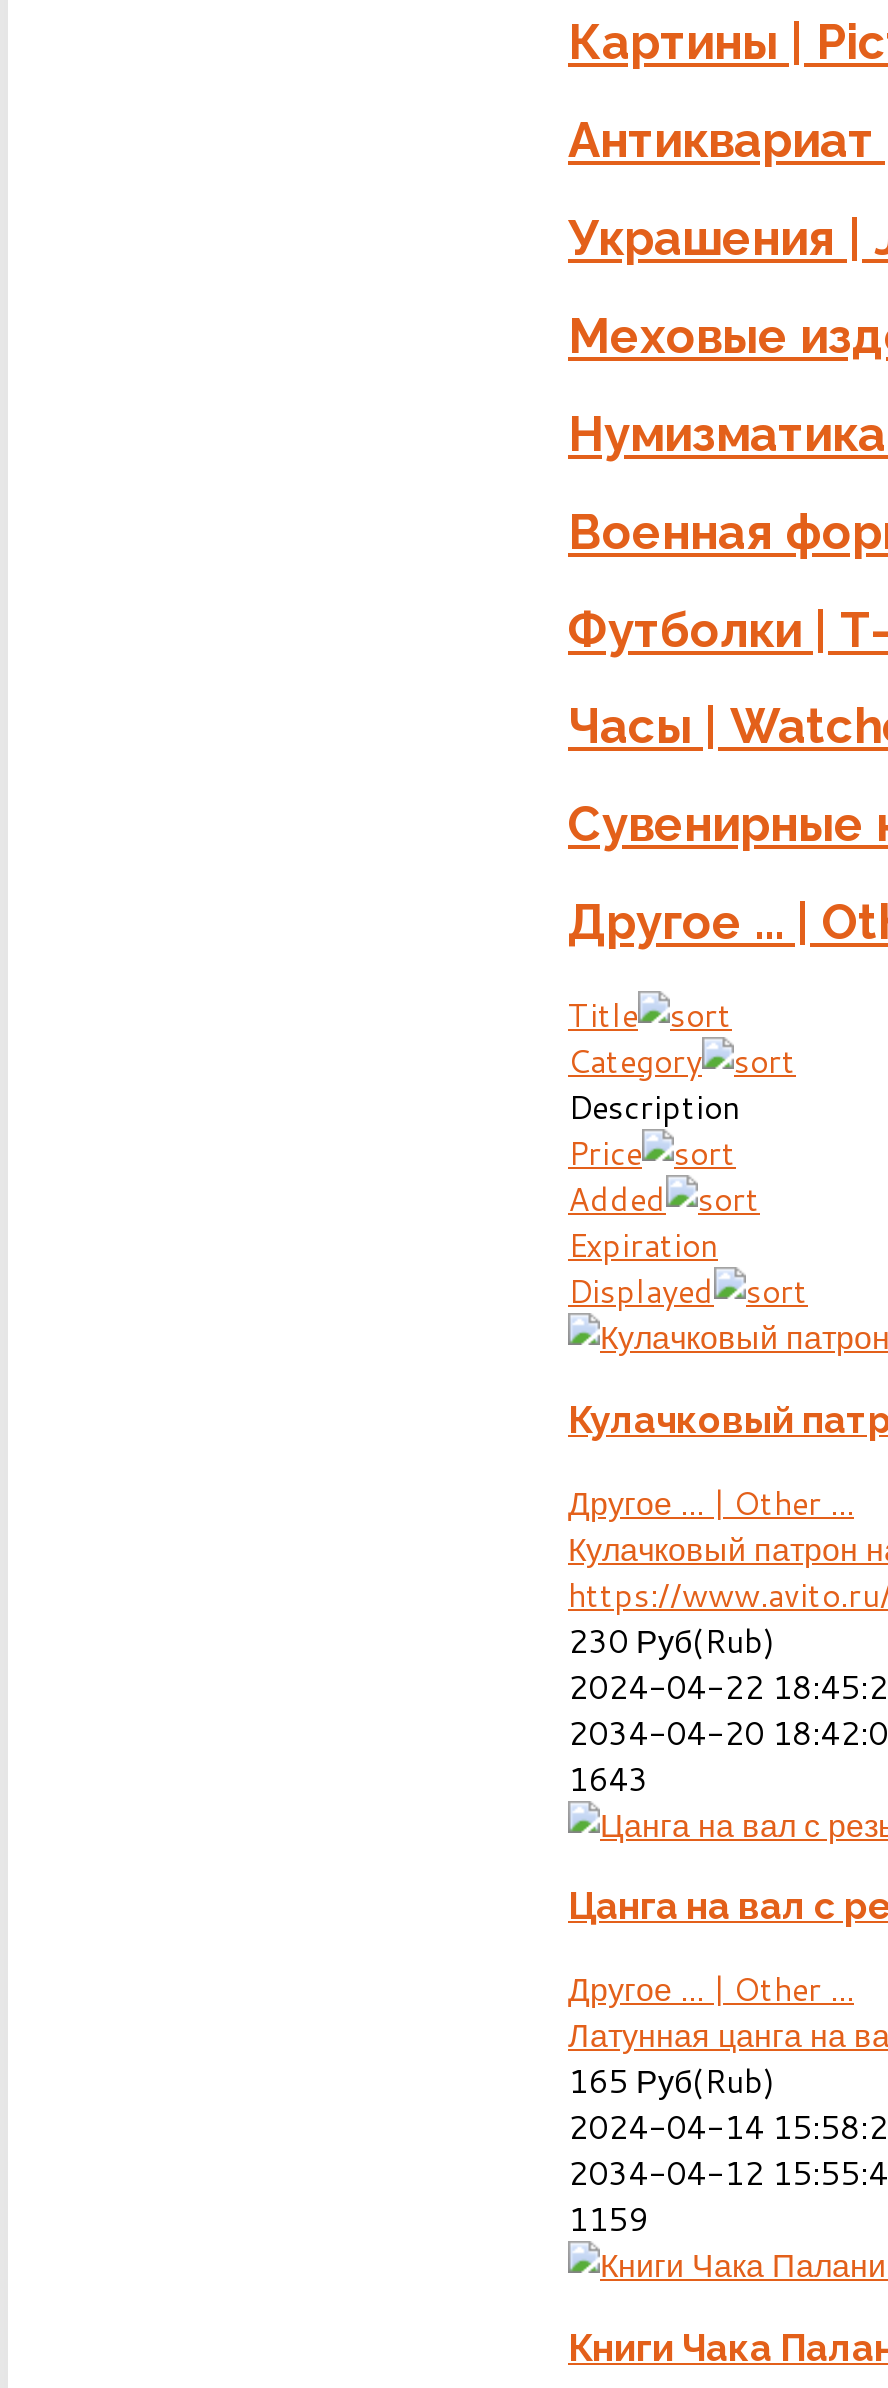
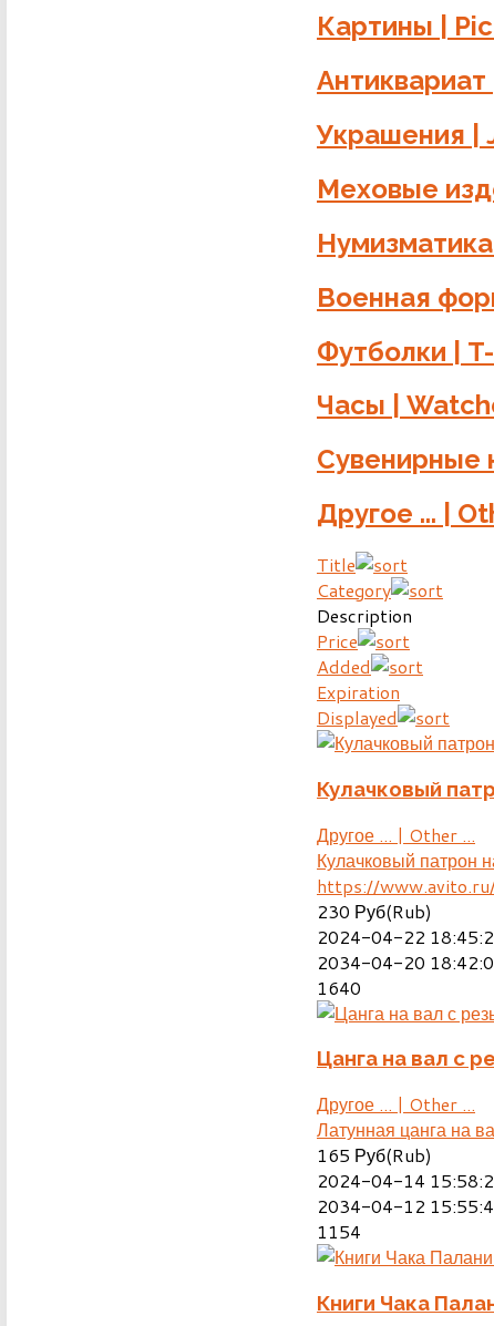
- 1643
+ 1640

- 1159
+ 1154
